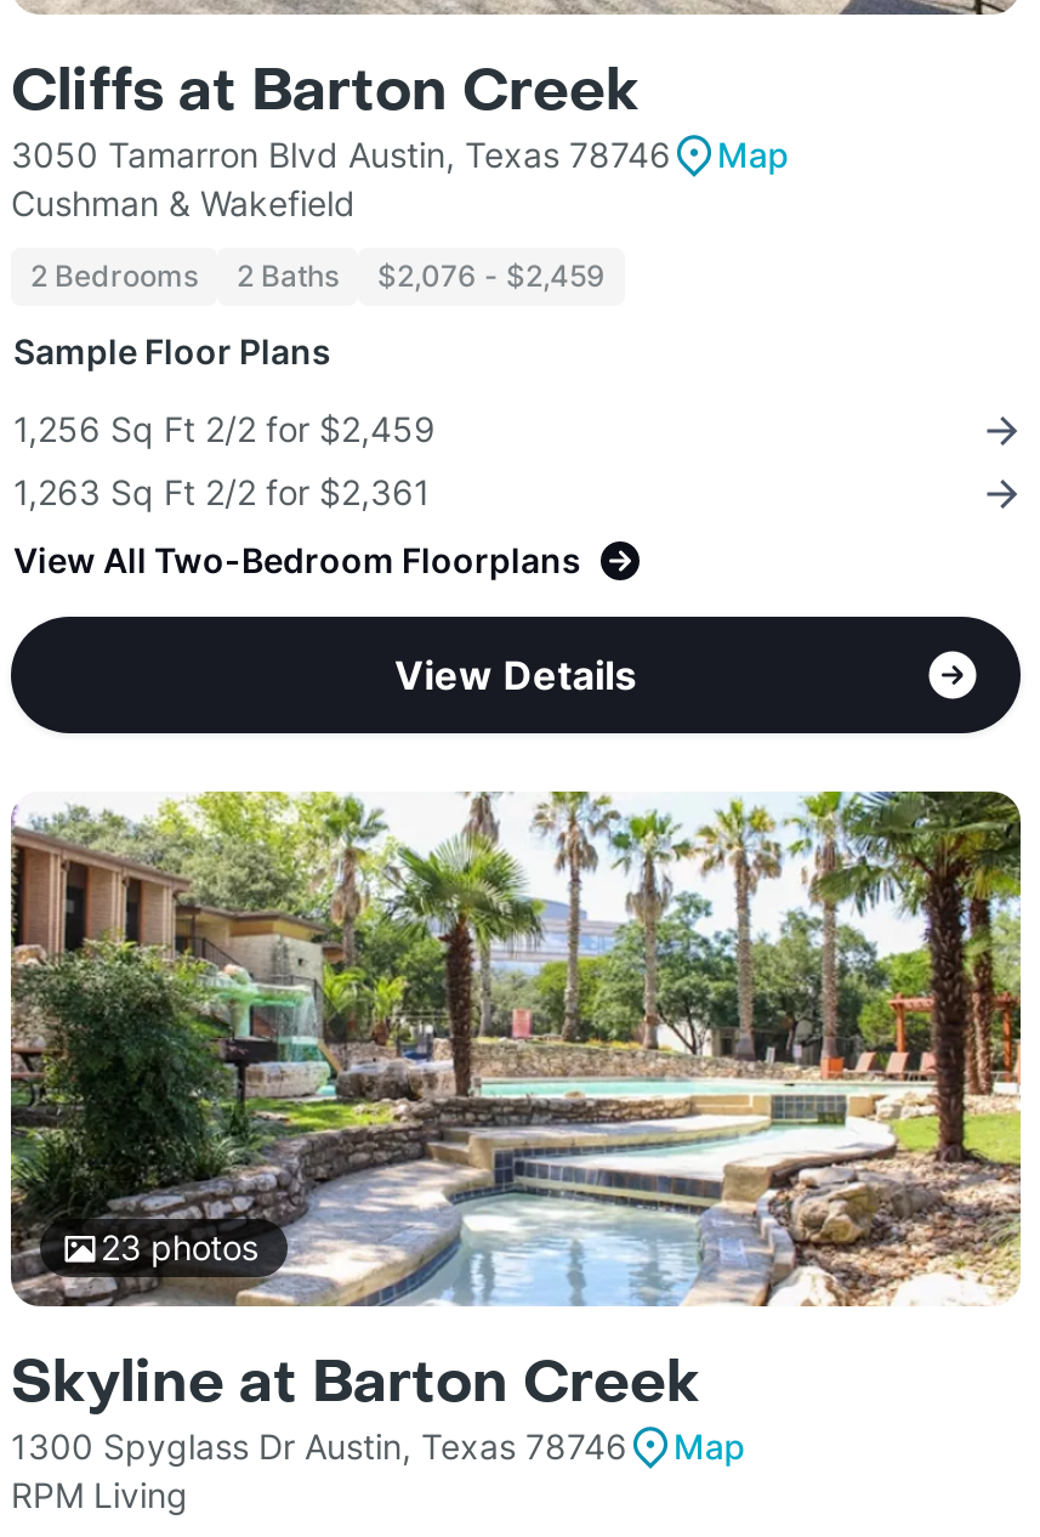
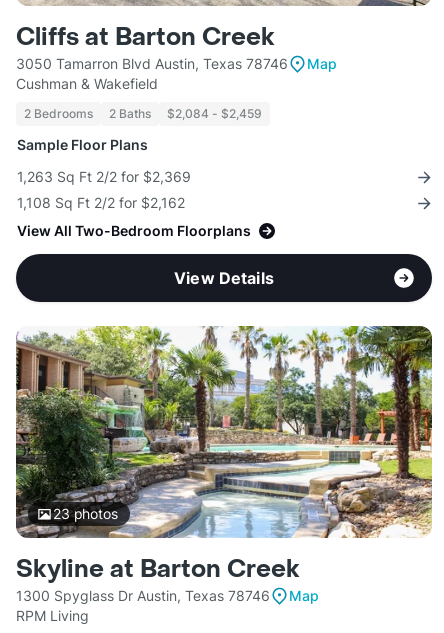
- 2 Bedrooms 2 Baths $2,076 - $2,459
+ 2 Bedrooms 2 Baths $2,084 - $2,459

- 1,256 Sq Ft 2/2 for $2,459
+ 1,263 Sq Ft 2/2 for $2,369

- 1,263 Sq Ft 2/2 for $2,361
+ 1,108 Sq Ft 2/2 for $2,162
